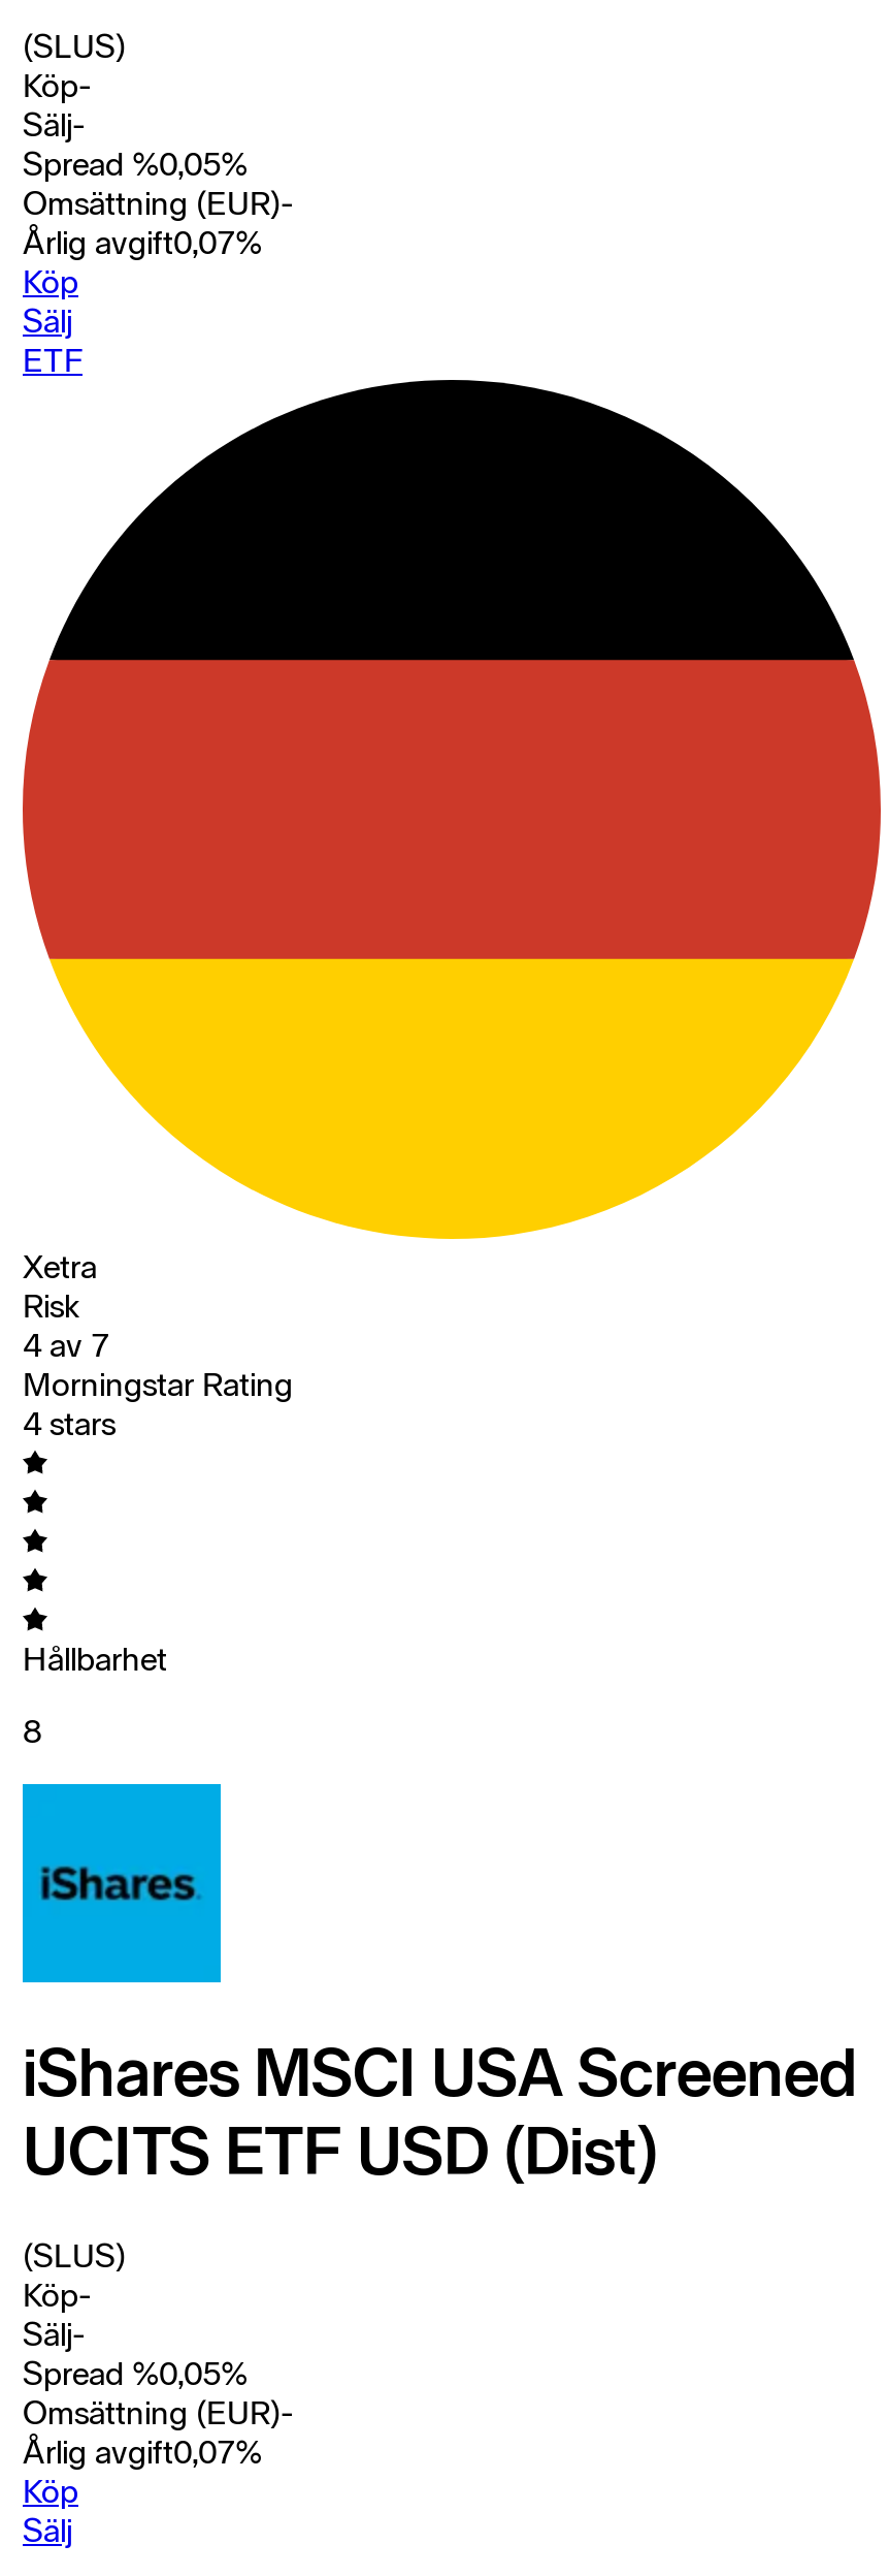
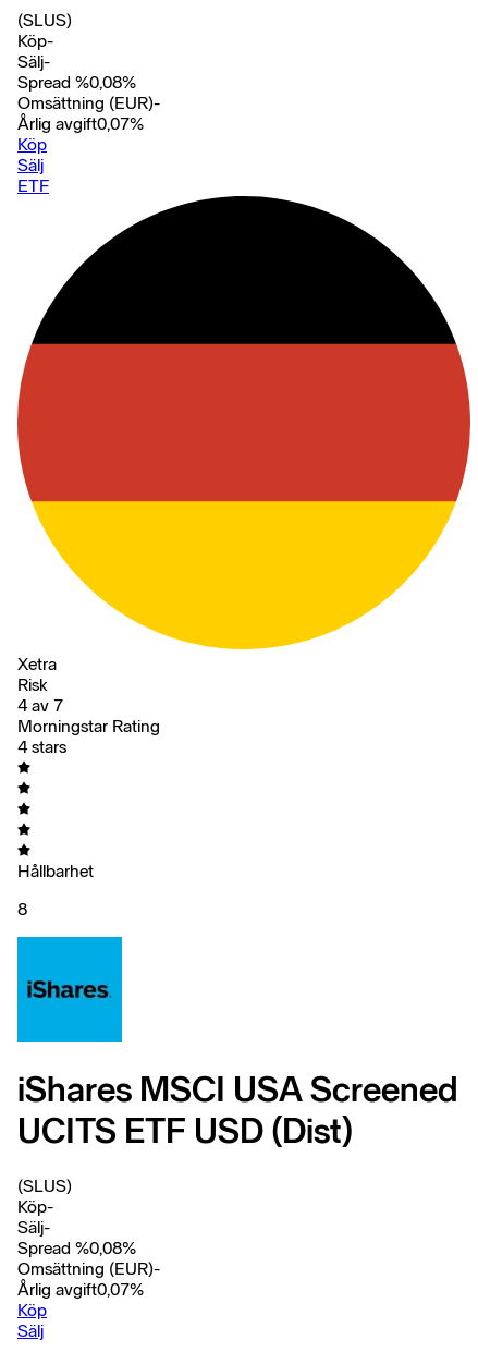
- Spread %0,05%
+ Spread %0,08%

- Spread %0,05%
+ Spread %0,08%
